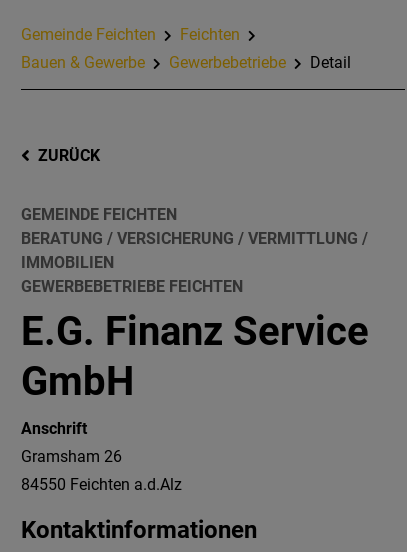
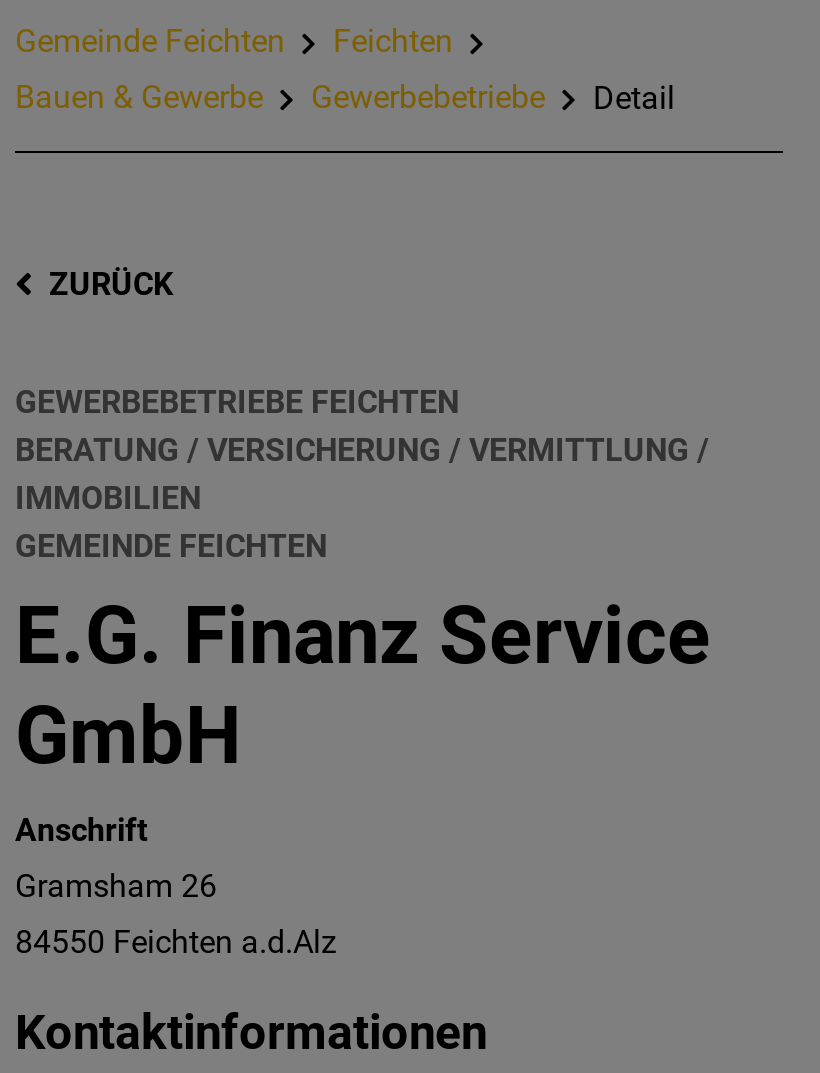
moved down: GEMEINDE FEICHTEN

moved up: GEWERBEBETRIEBE FEICHTEN
